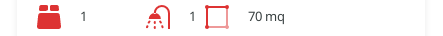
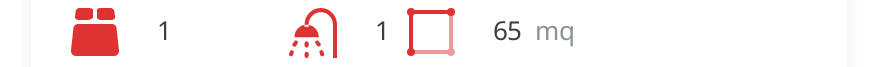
- 70 mq
+ 65 mq
